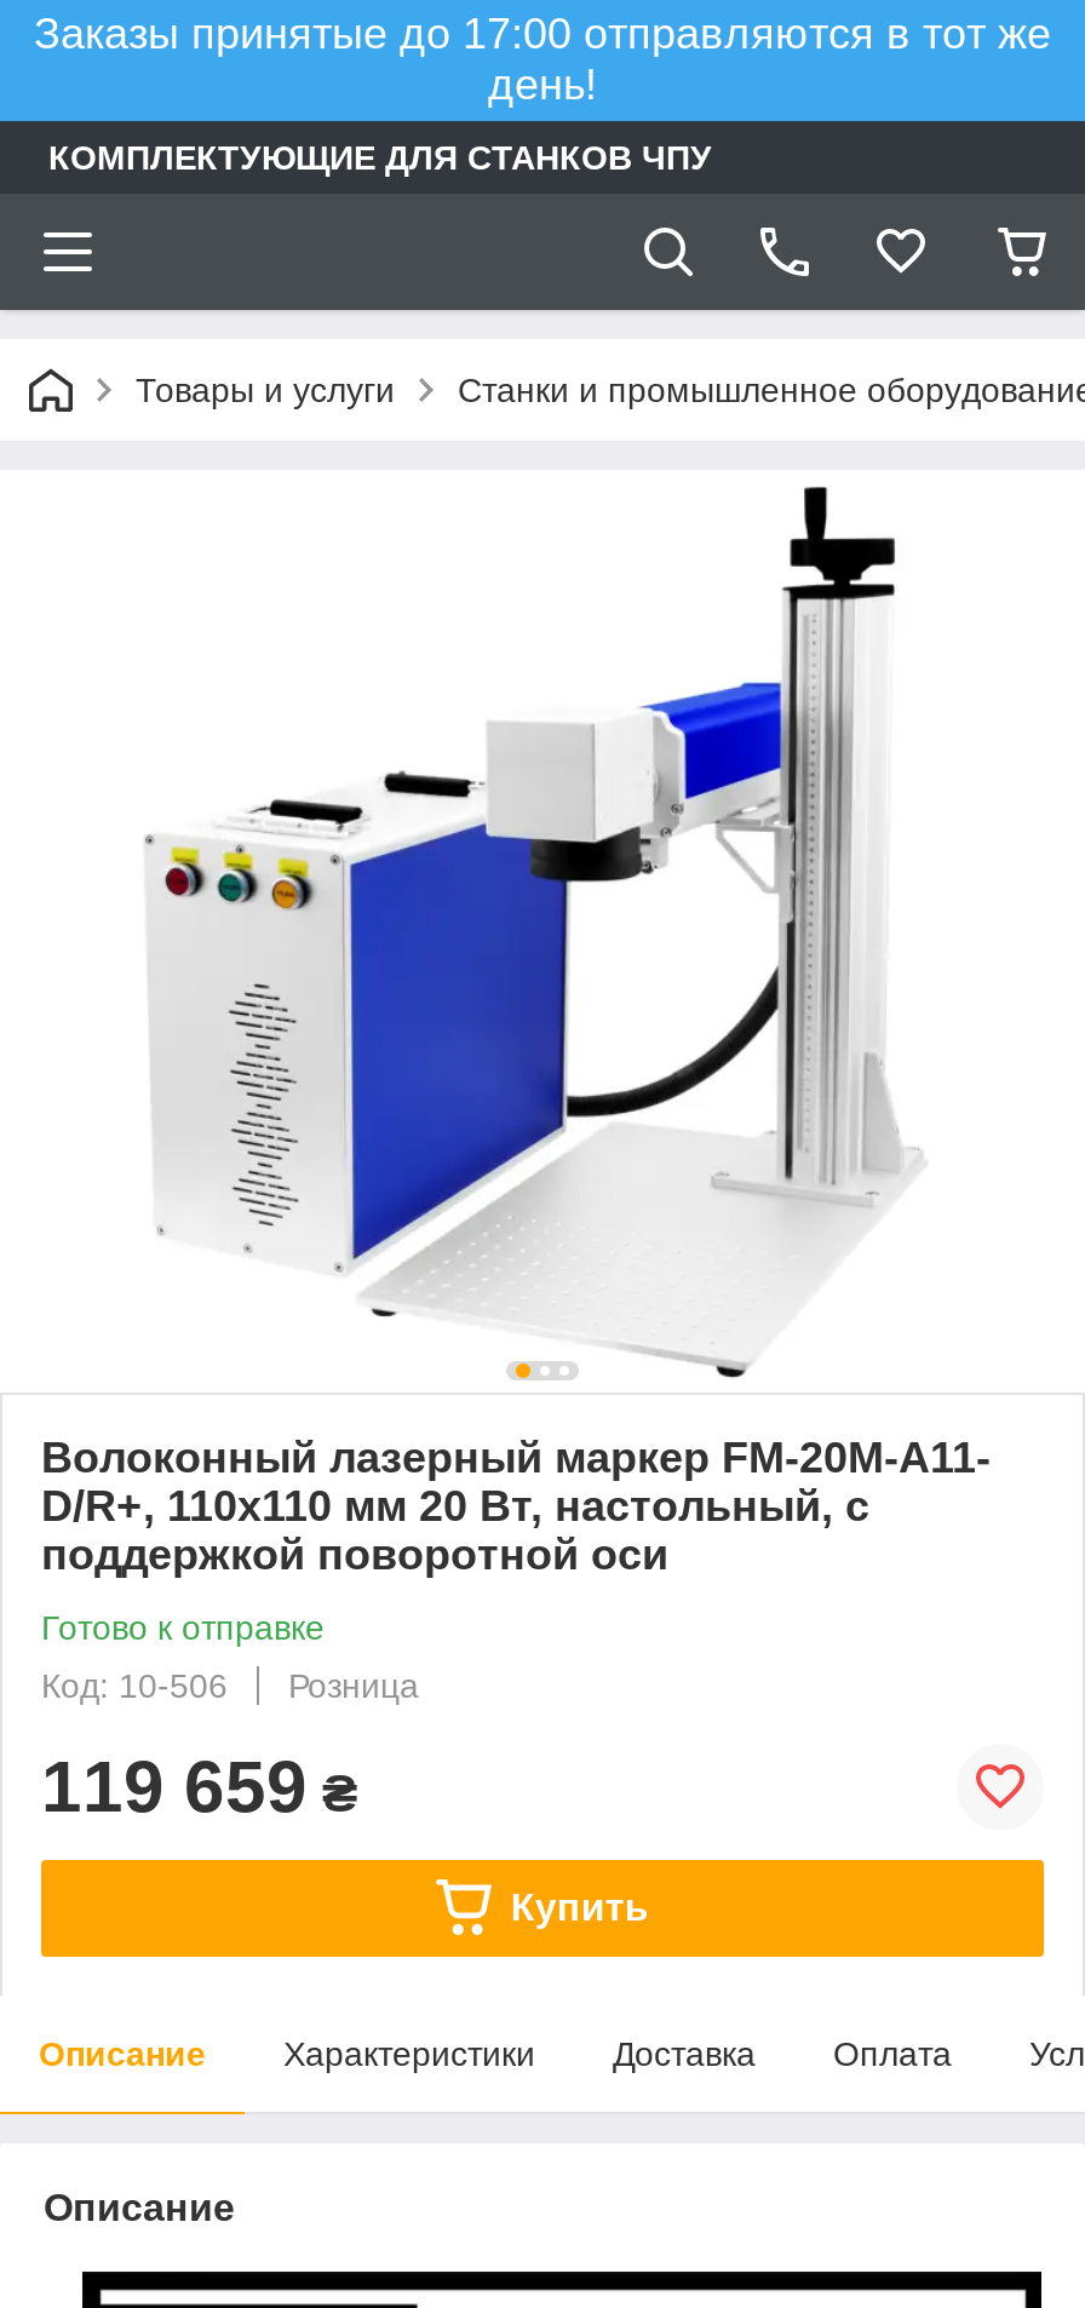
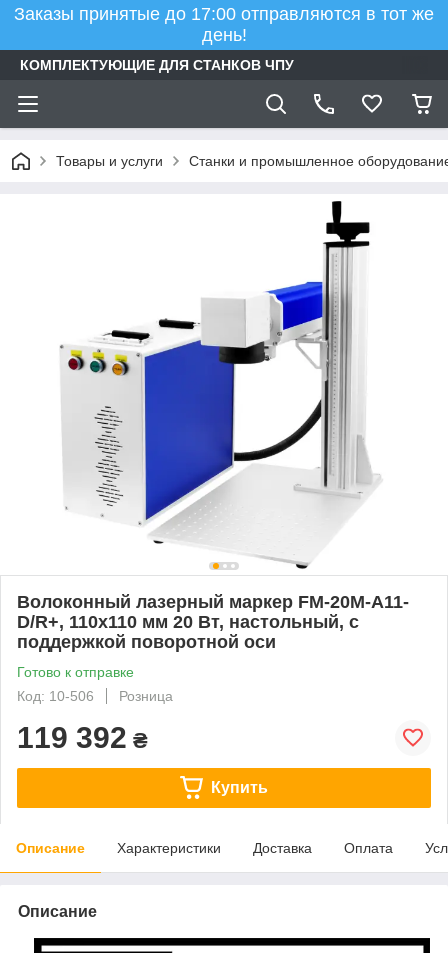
- 119 659 ₴
+ 119 392 ₴
